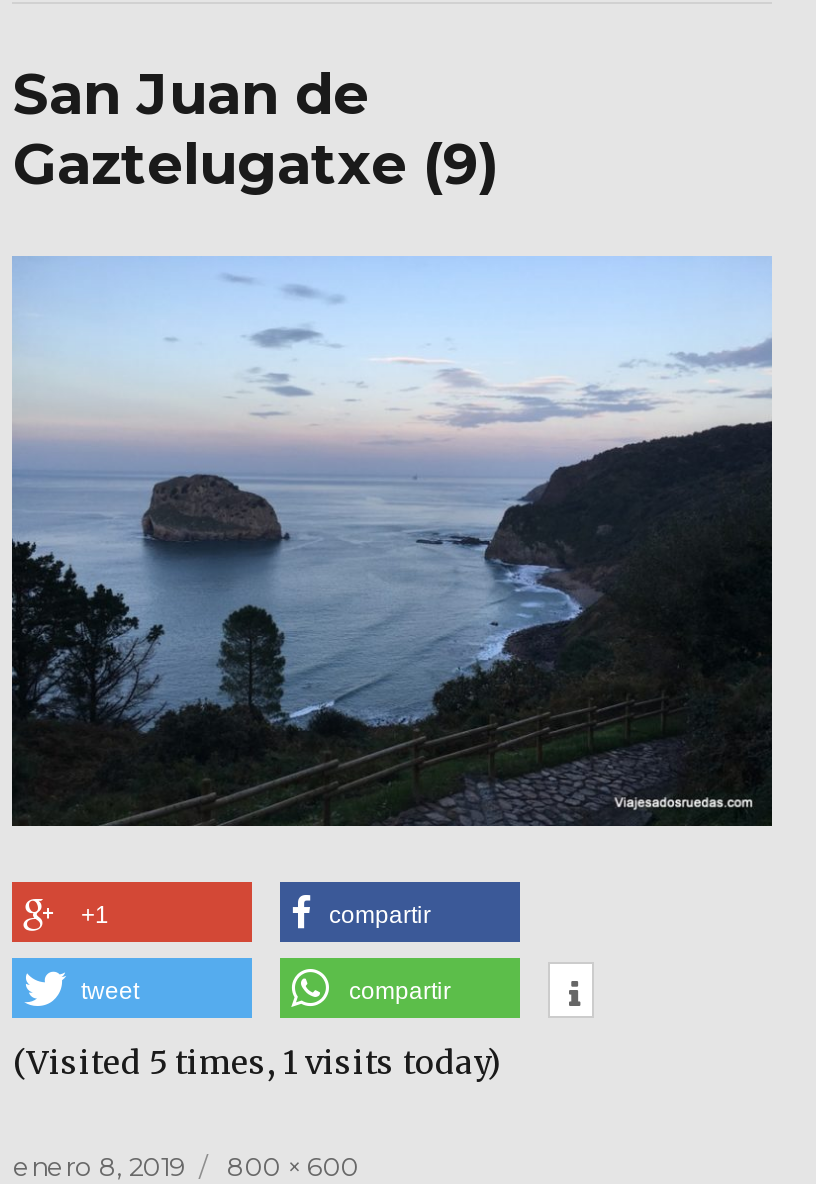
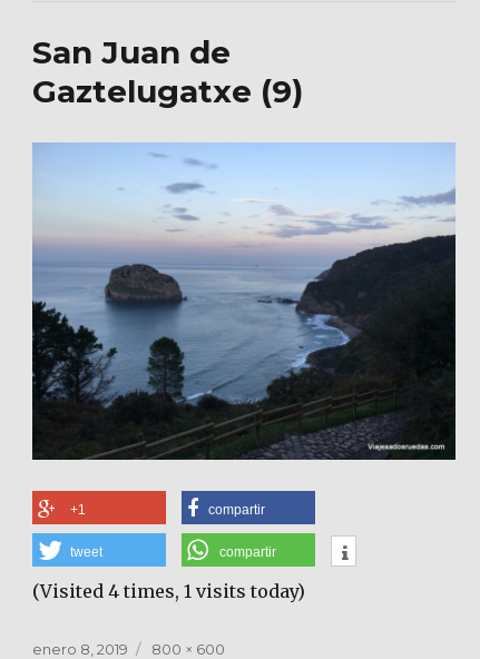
- (Visited 5 times, 1 visits today)
+ (Visited 4 times, 1 visits today)
